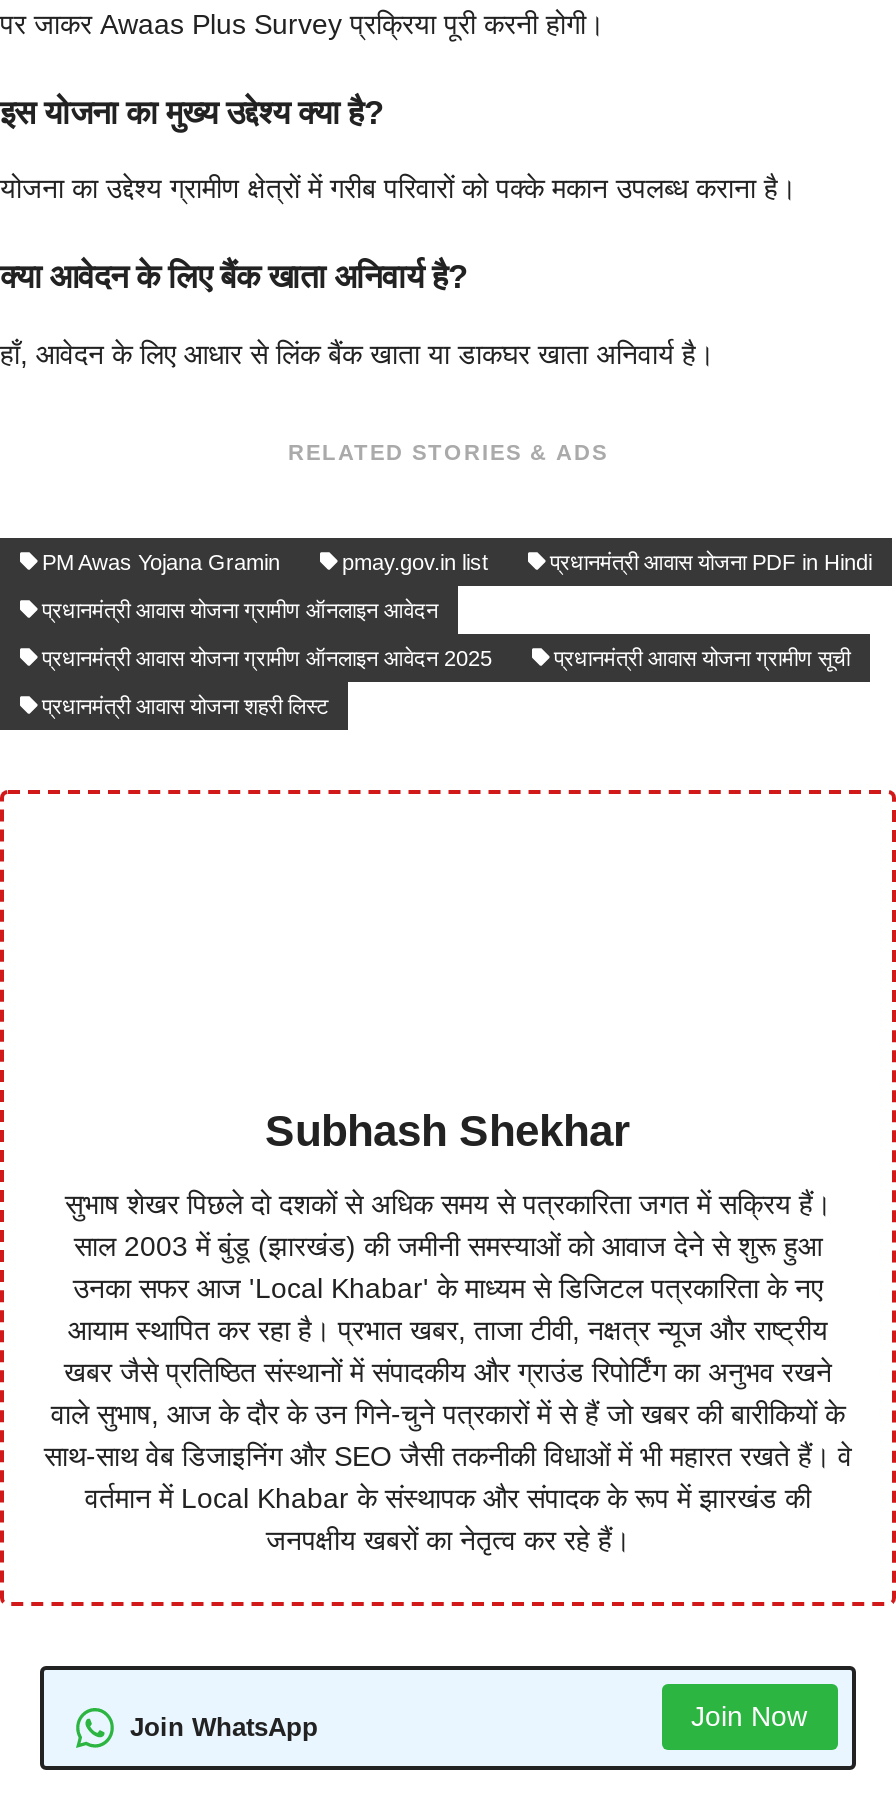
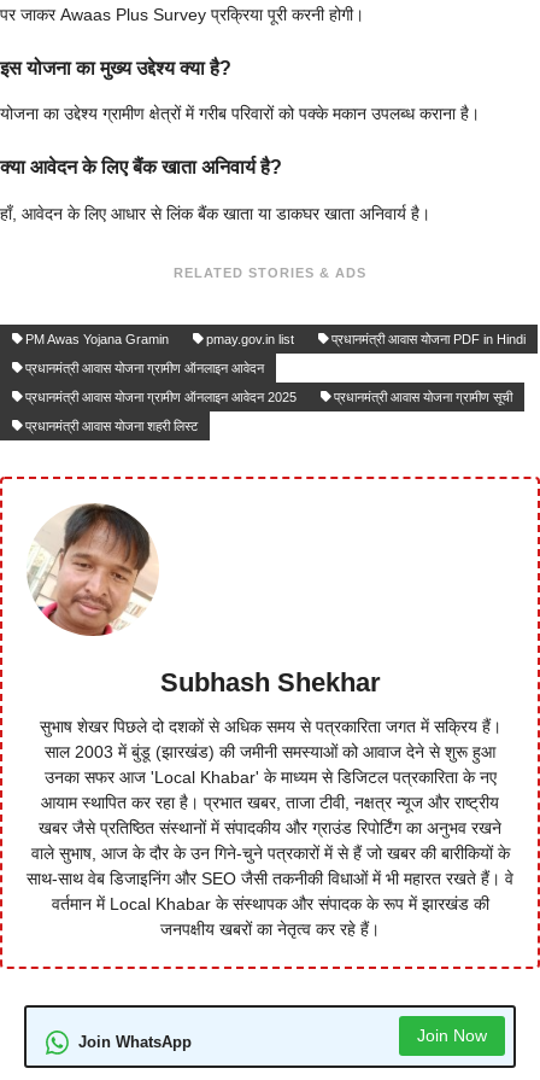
+ [image]
